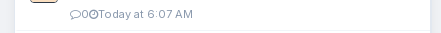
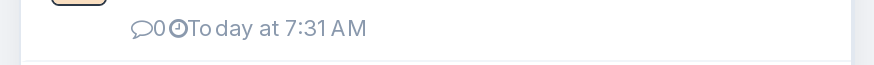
- 0 Today at 6:07 AM
+ 0 Today at 7:31 AM
